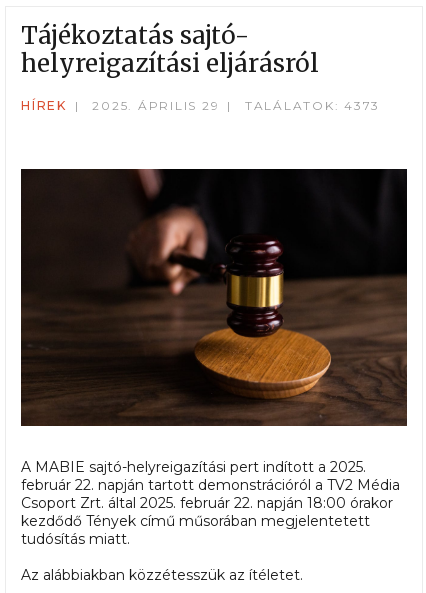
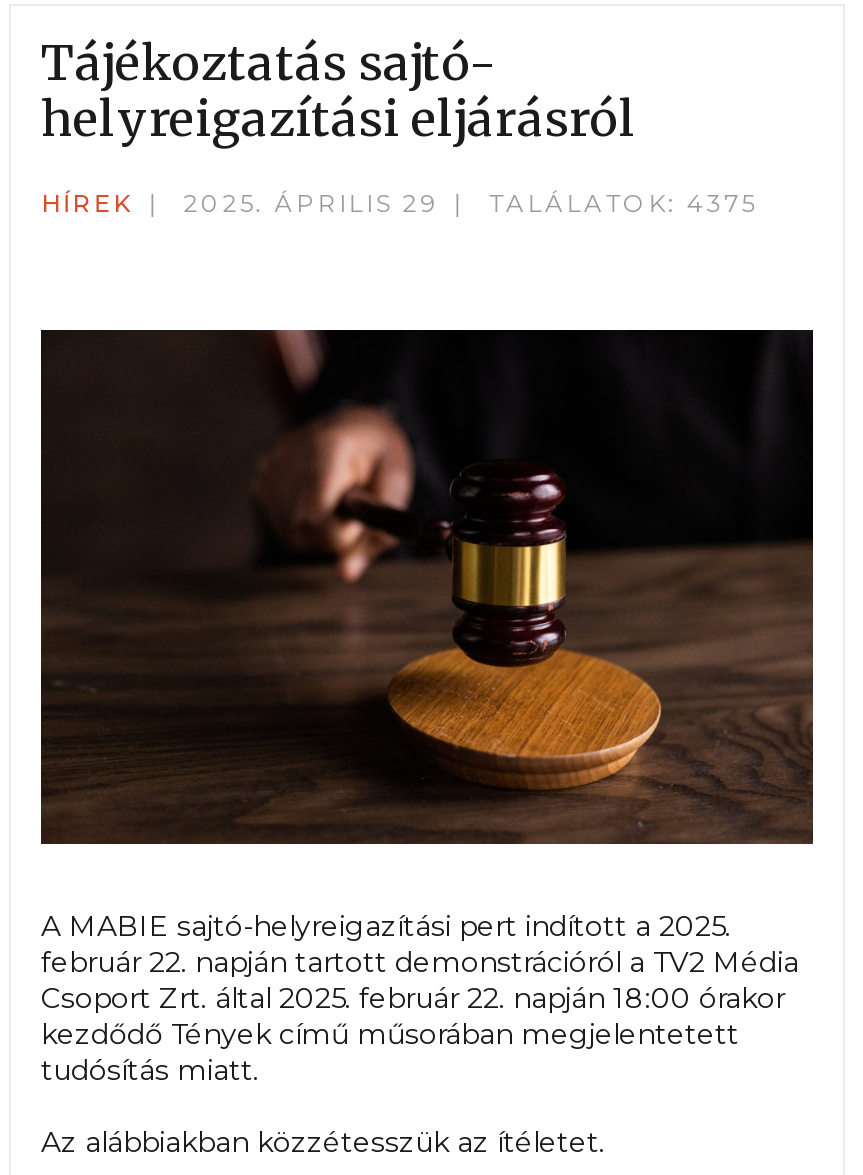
- HÍREK 2025. ÁPRILIS 29 TALÁLATOK: 4373
+ HÍREK 2025. ÁPRILIS 29 TALÁLATOK: 4375
